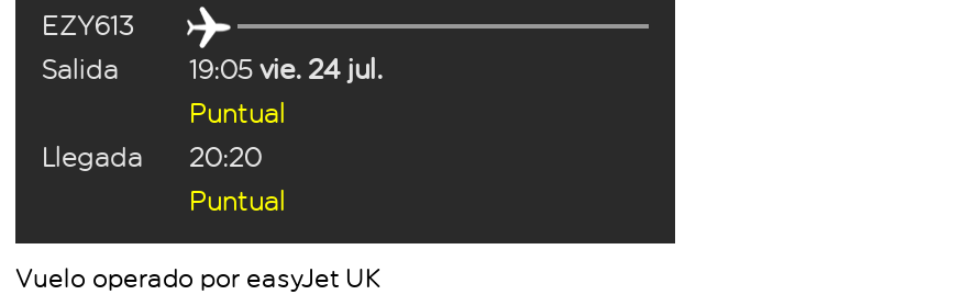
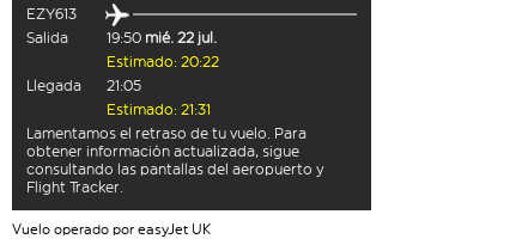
- 19:05 vie. 24 jul.
- Puntual
+ 19:50 mié. 22 jul.
+ Estimado: 20:22

- 20:20
- Puntual
+ 21:05
+ Estimado: 21:31
+ Lamentamos el retraso de tu vuelo. Para
+ obtener información actualizada, sigue
+ consultando las pantallas del aeropuerto y
+ Flight Tracker.
